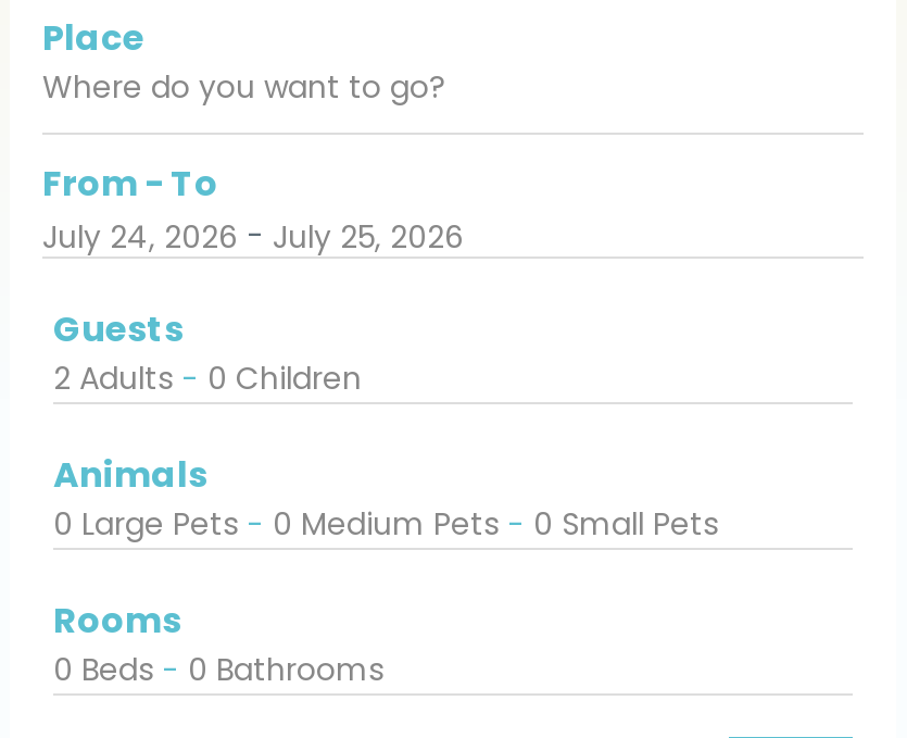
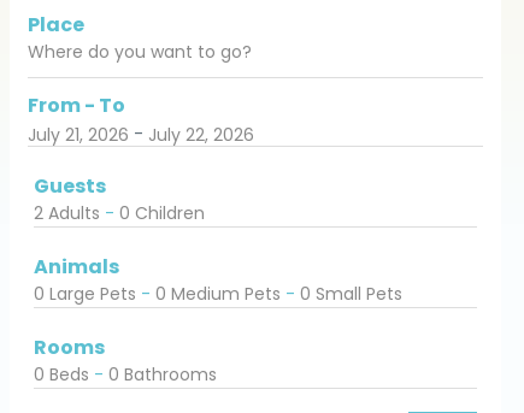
- July 24, 2026 - July 25, 2026
+ July 21, 2026 - July 22, 2026
